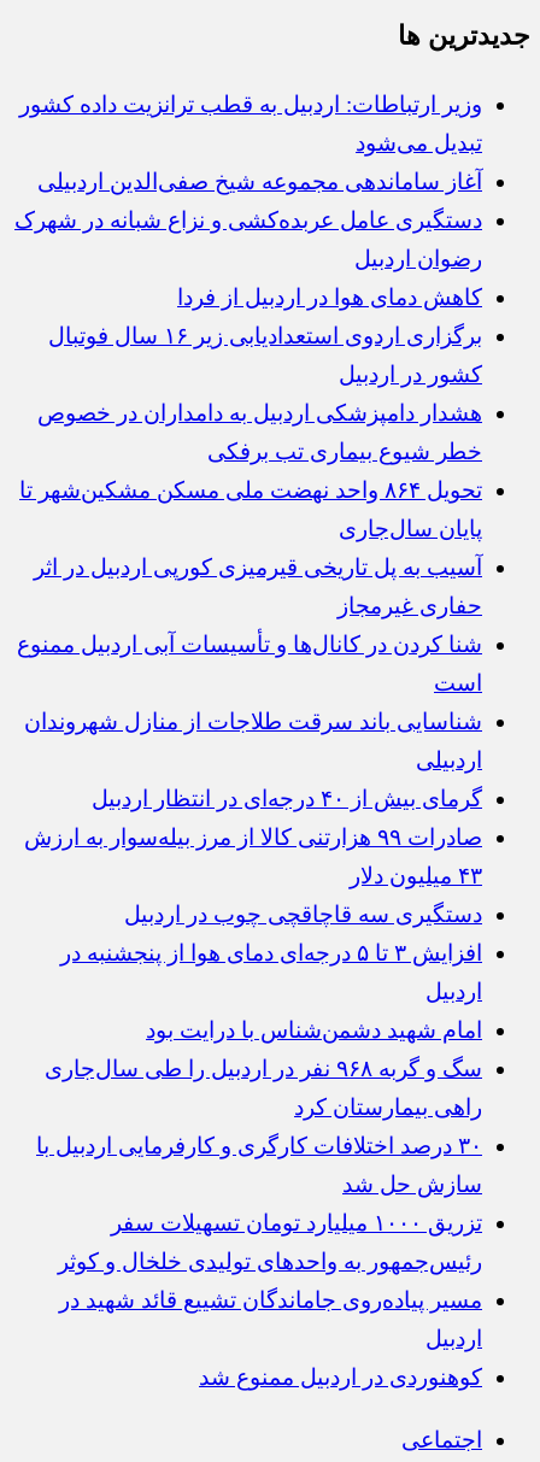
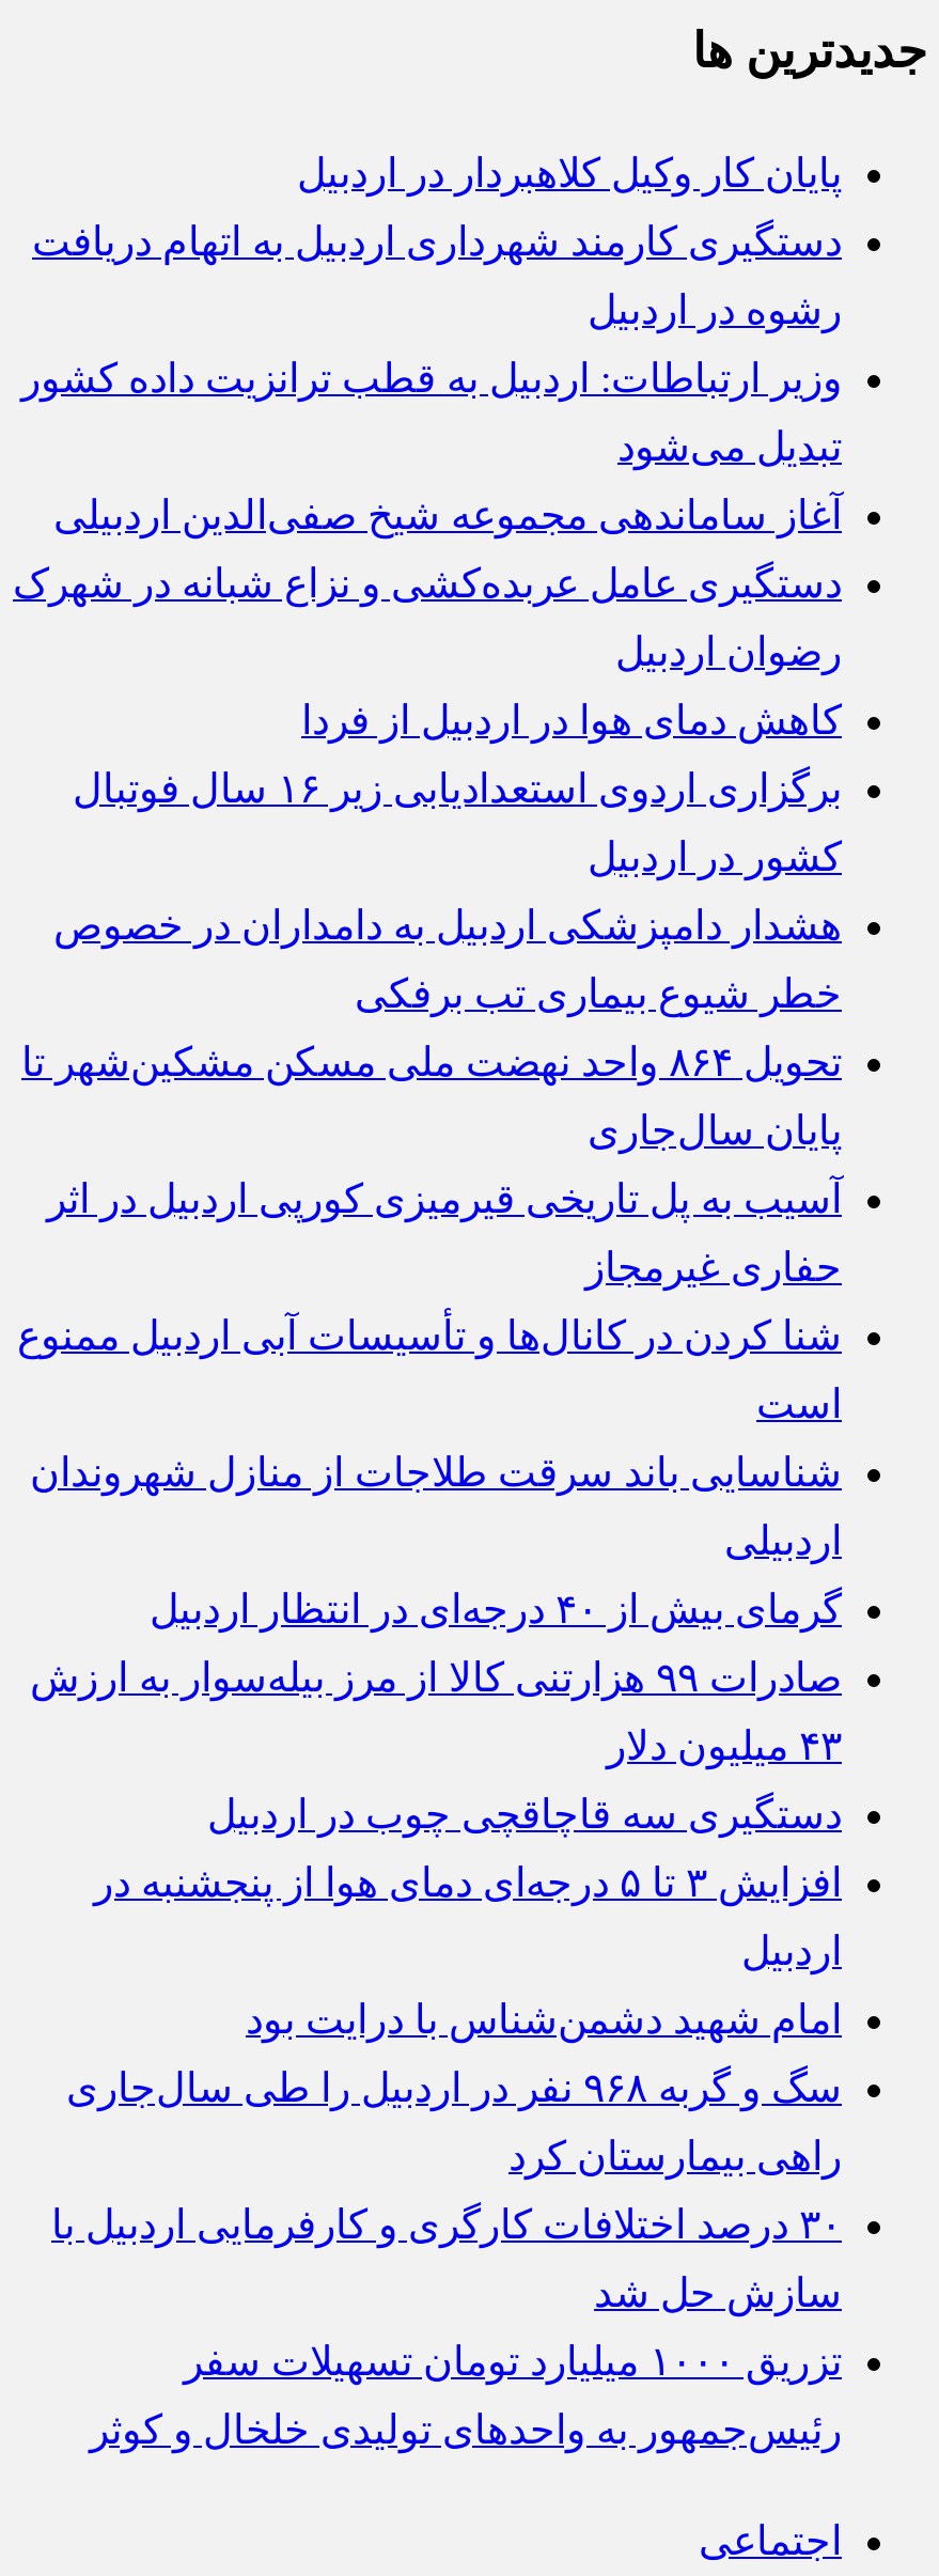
+ پایان کار وکیل کلاهبردار در اردبیل
+ دستگیری کارمند شهرداری اردبیل به اتهام دریافت
+ رشوه در اردبیل

moved down: وزیر ارتباطات: اردبیل به قطب ترانزیت داده کشور | آغاز ساماندهی مجموعه شیخ صفی‌الدین اردبیلی | دستگیری عامل عربده‌کشی و نزاع شبانه در شهرک | ... | سازش حل شد | رئیس‌جمهور به واحدهای تولیدی خلخال و کوثر

- مسیر پیاده‌روی جاماندگان تشییع قائد شهید در
- اردبیل
- کوهنوردی در اردبیل ممنوع شد
